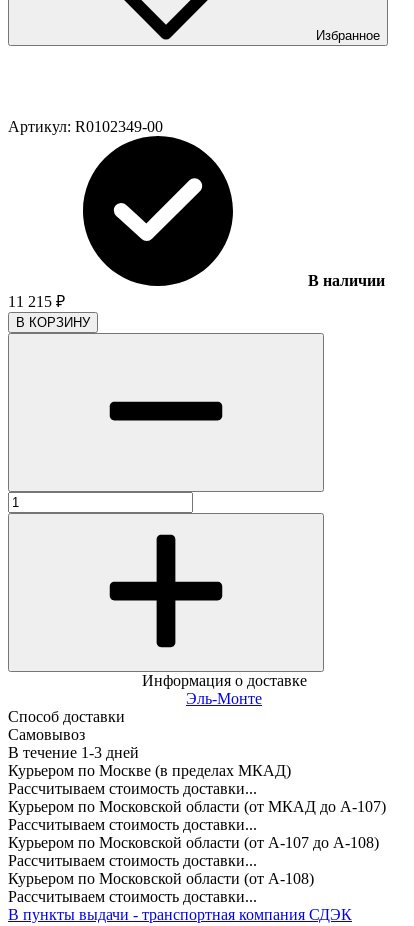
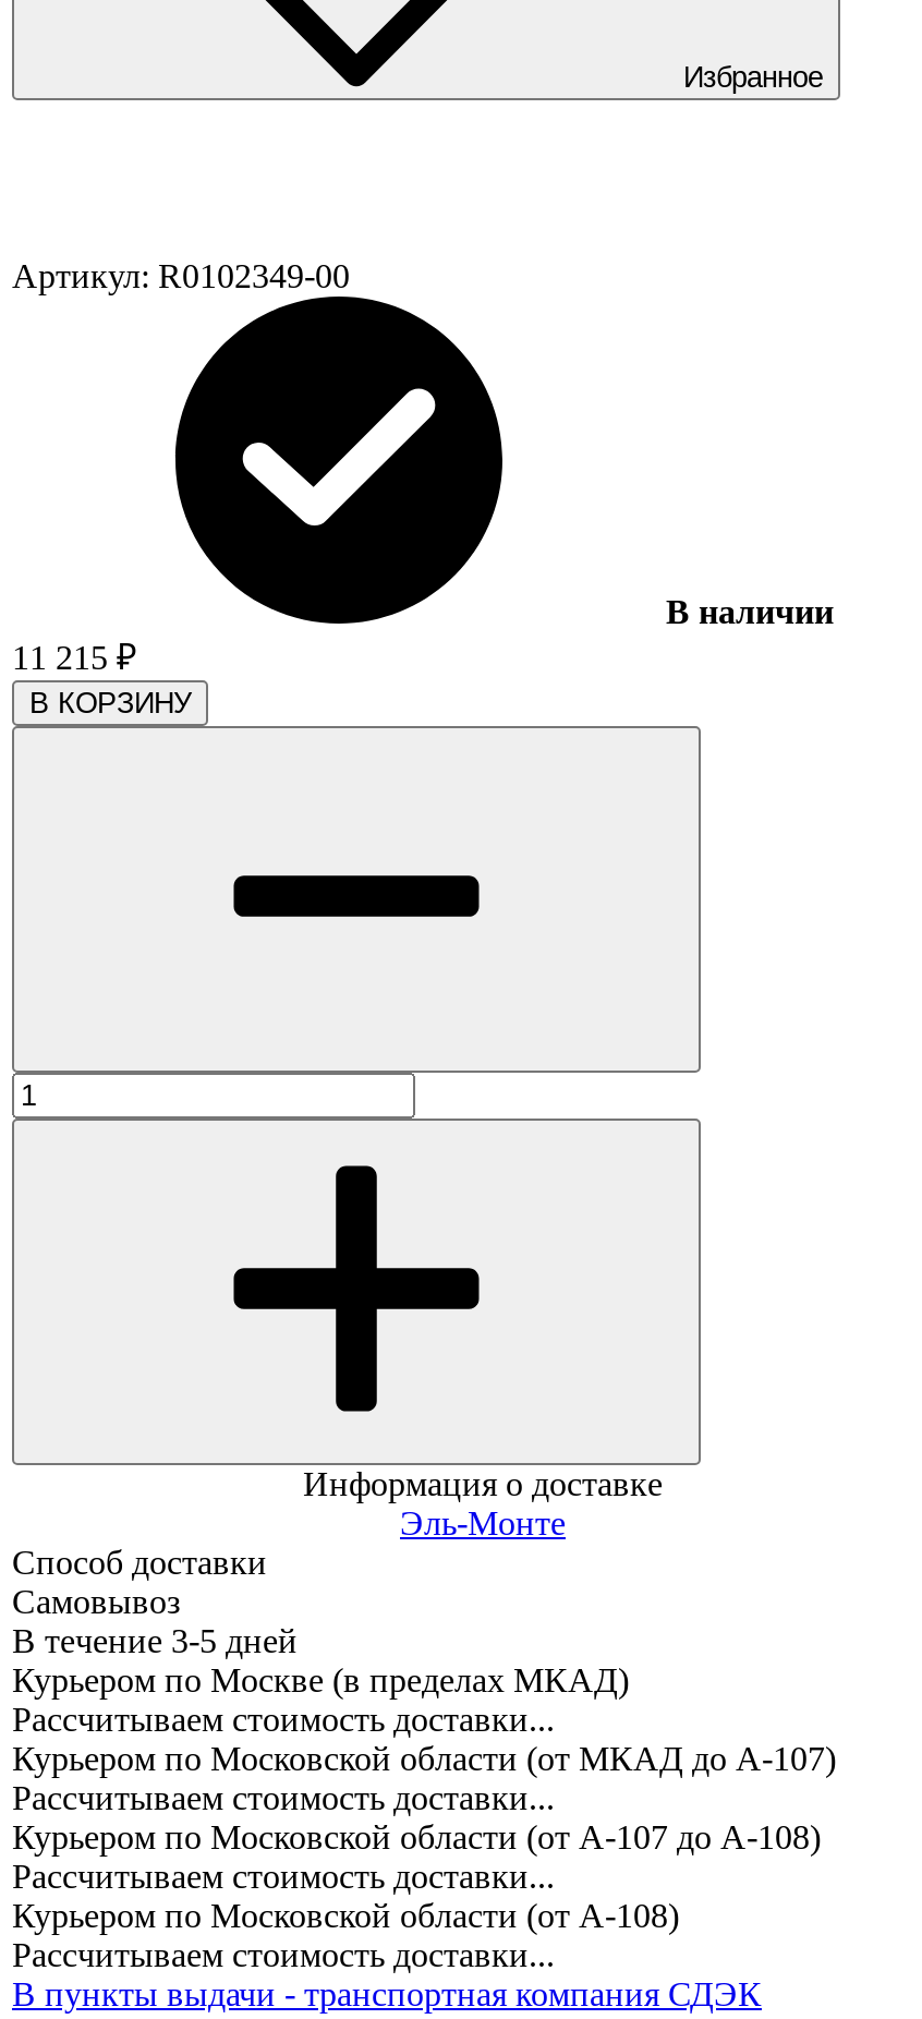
- В течение 1-3 дней
+ В течение 3-5 дней
